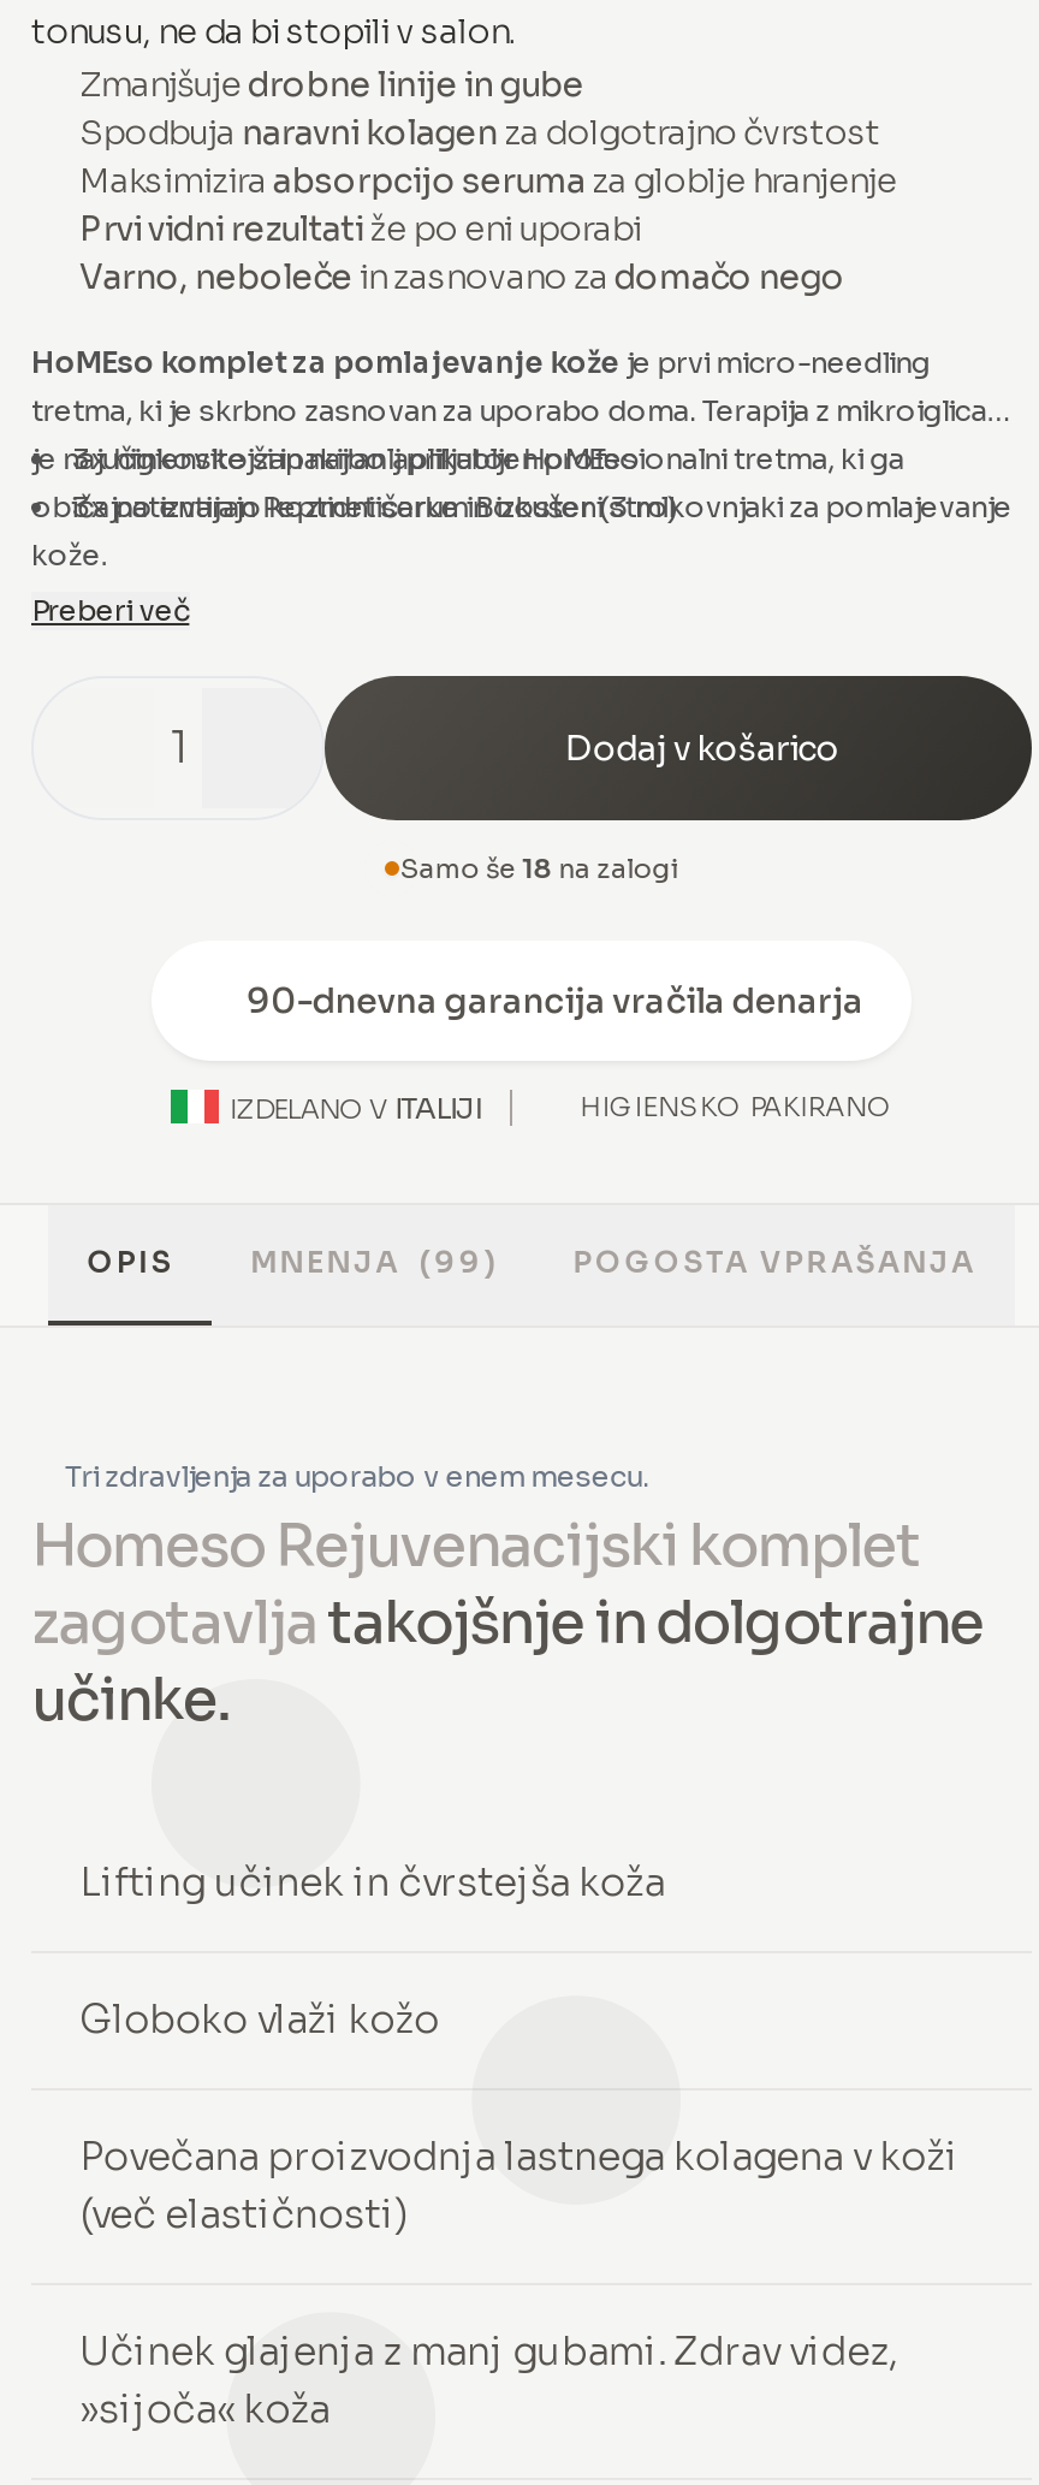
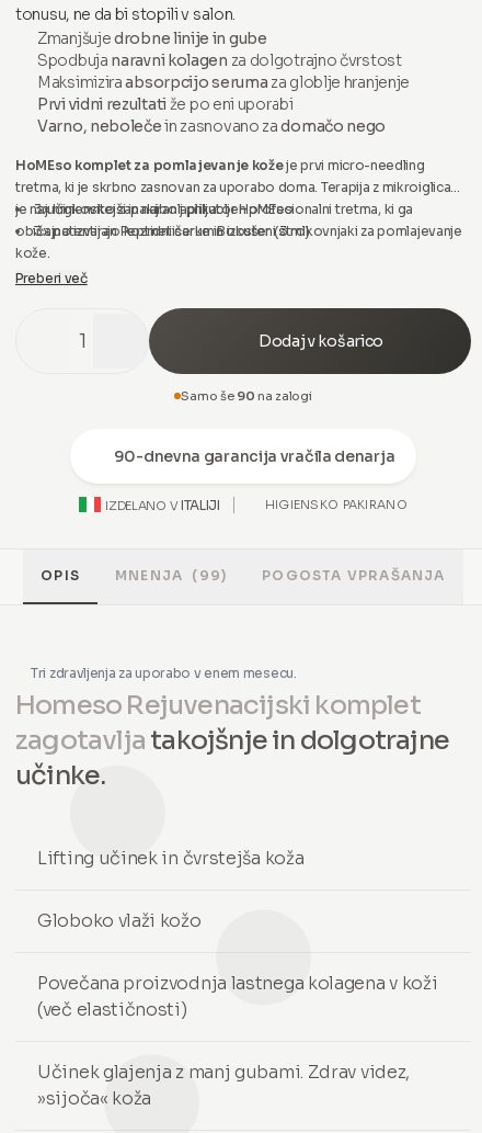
- Samo še 18 na zalogi
+ Samo še 90 na zalogi
